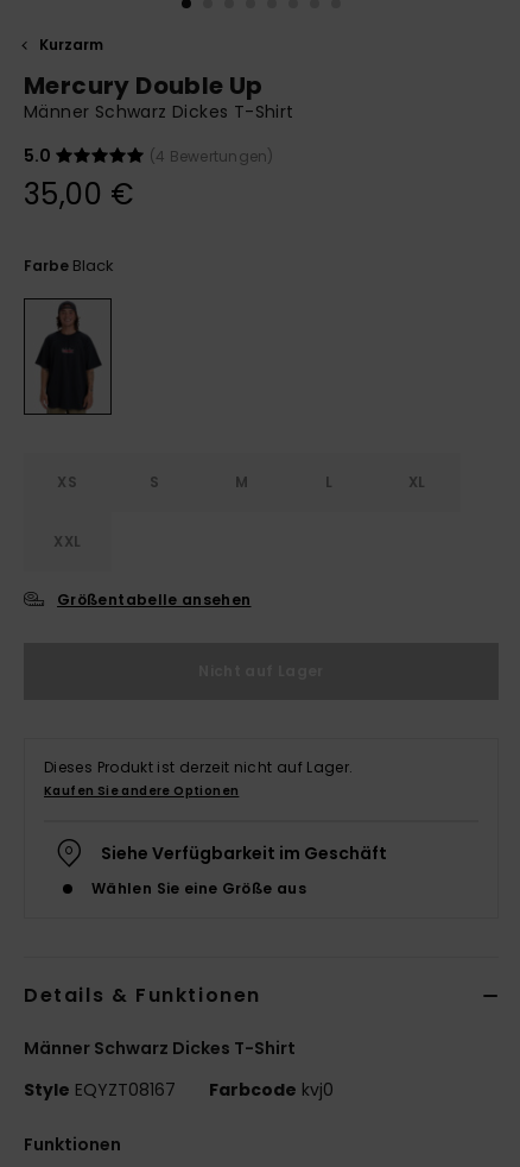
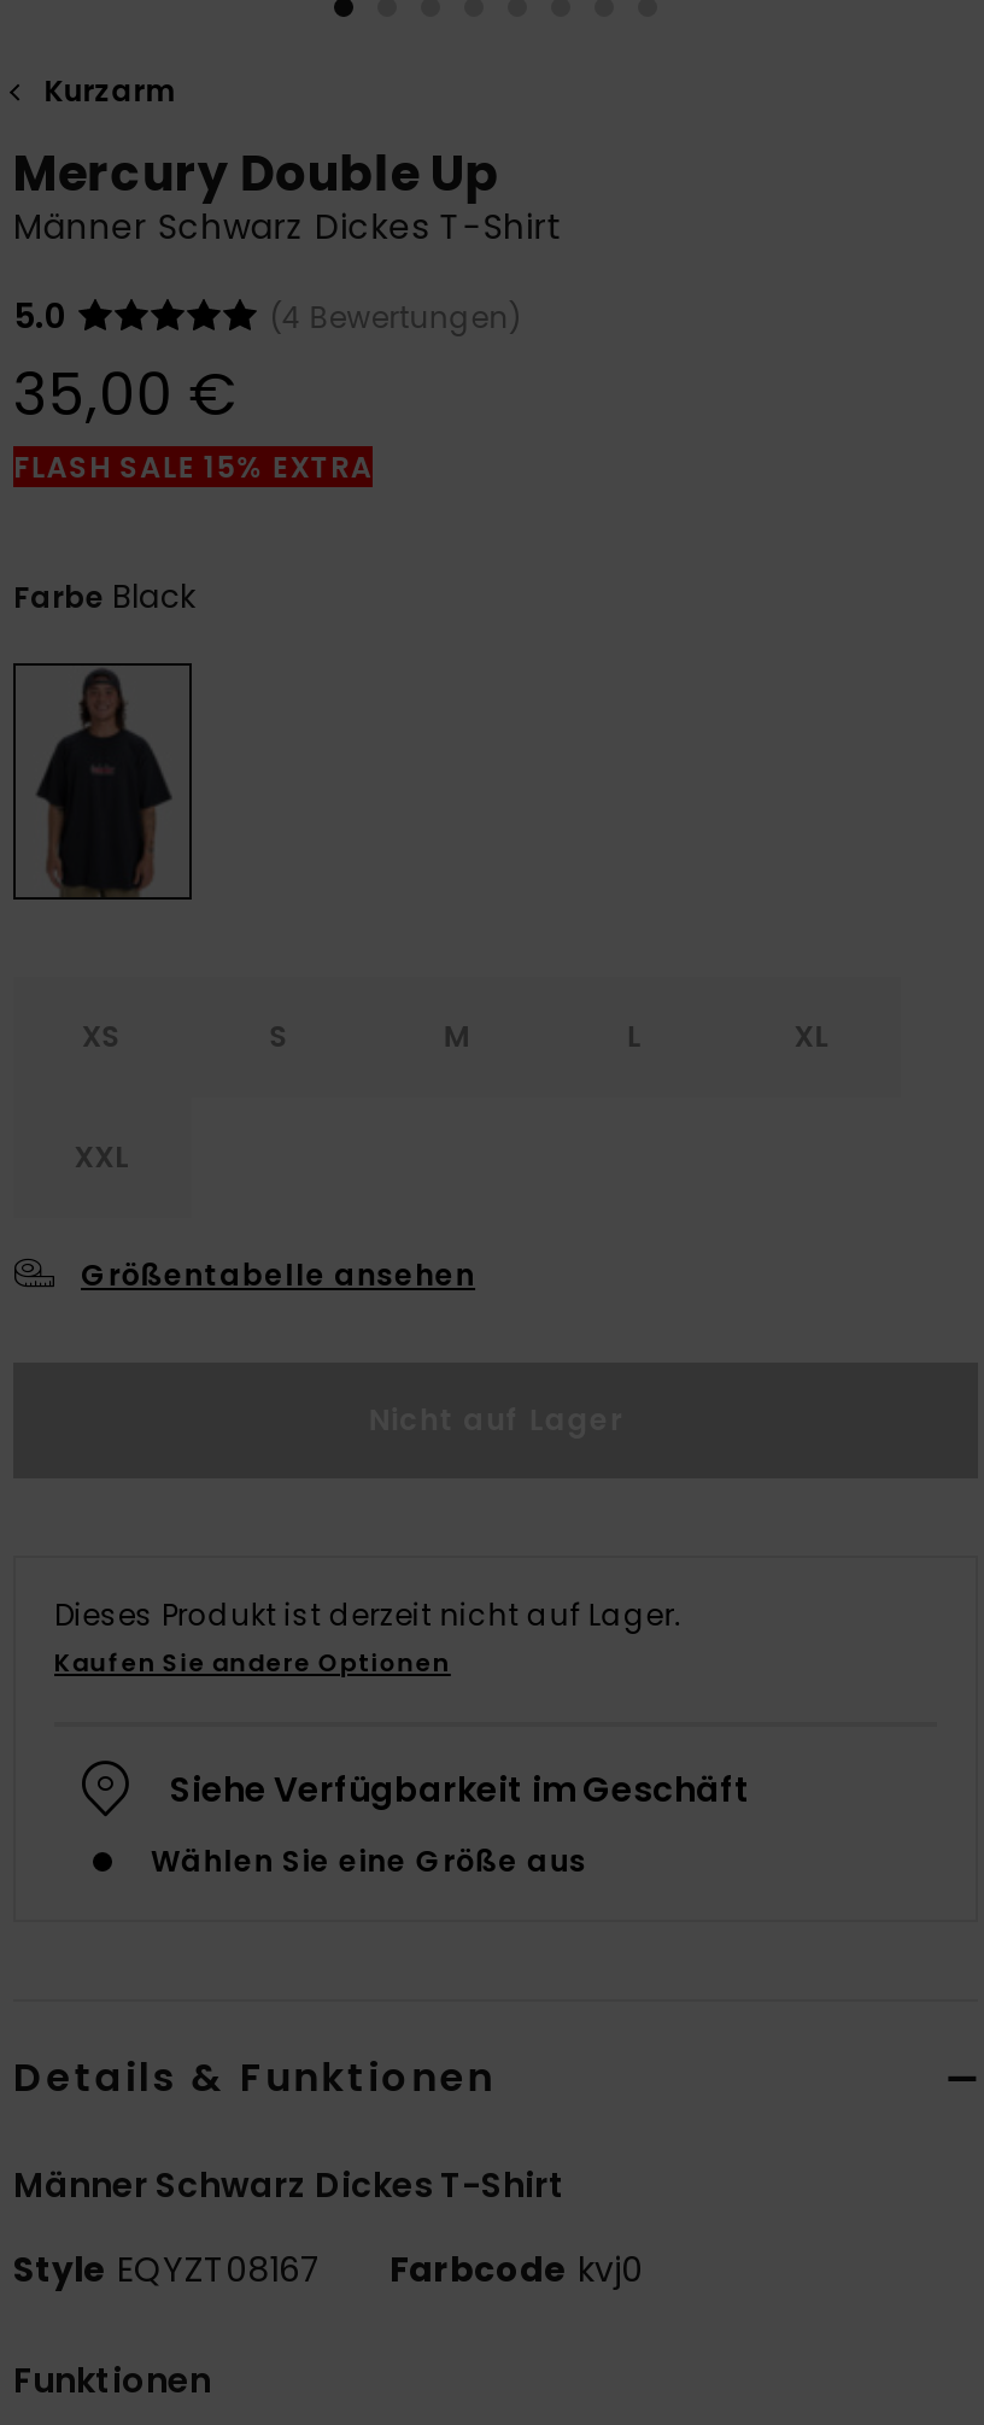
+ FLASH SALE 15% EXTRA
